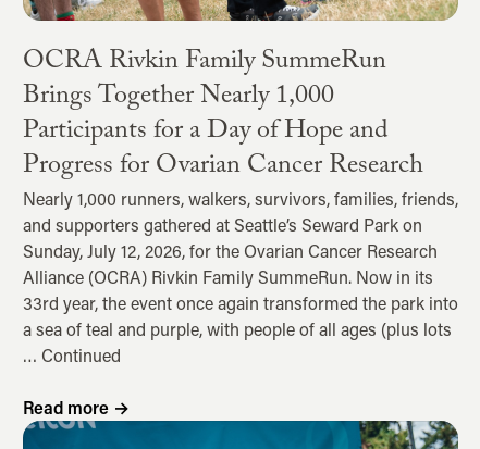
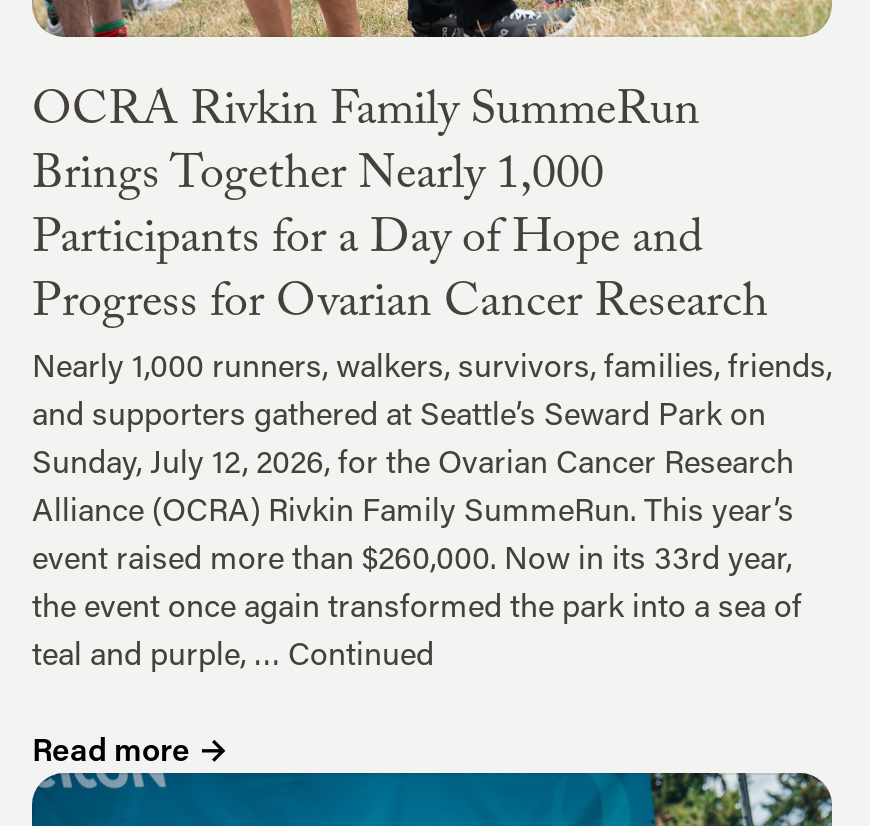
- Alliance (OCRA) Rivkin Family SummeRun. Now in its
- 33rd year, the event once again transformed the park into
- a sea of teal and purple, with people of all ages (plus lots
- … Continued
+ Alliance (OCRA) Rivkin Family SummeRun. This year’s
+ event raised more than $260,000. Now in its 33rd year,
+ the event once again transformed the park into a sea of
+ teal and purple, … Continued
